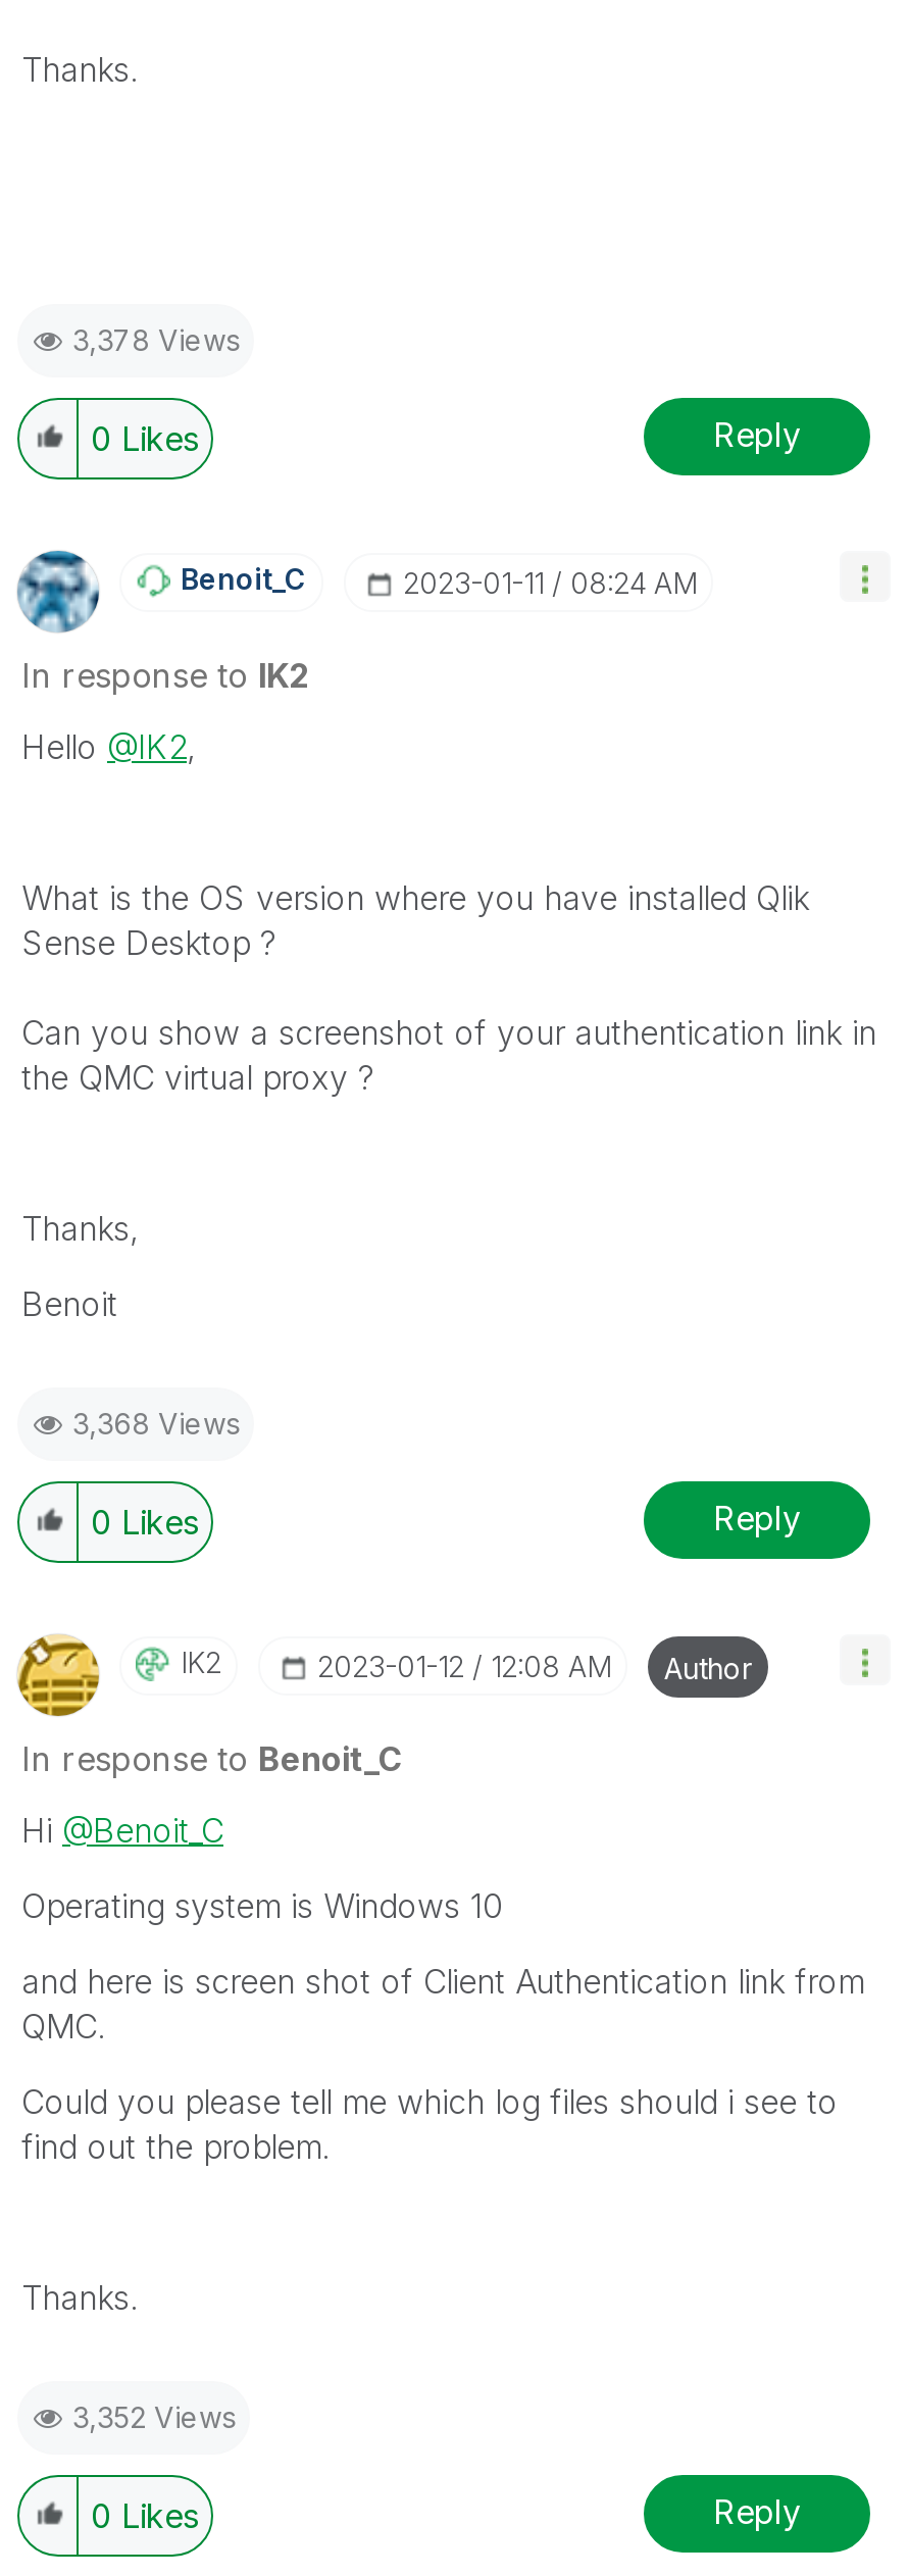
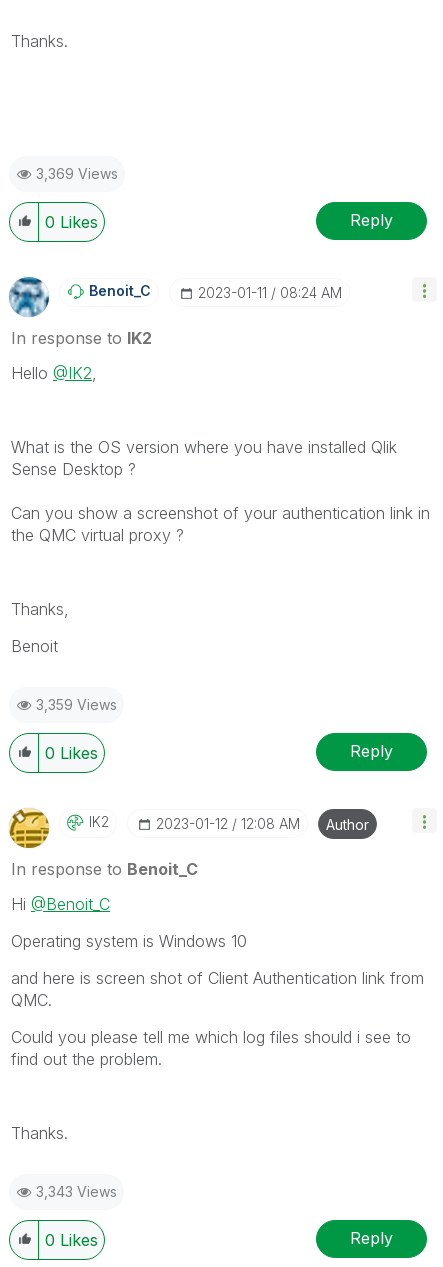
- 3,378 Views
+ 3,369 Views

- 3,368 Views
+ 3,359 Views

- 3,352 Views
+ 3,343 Views
